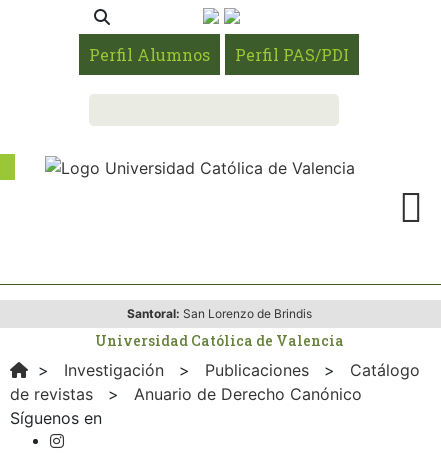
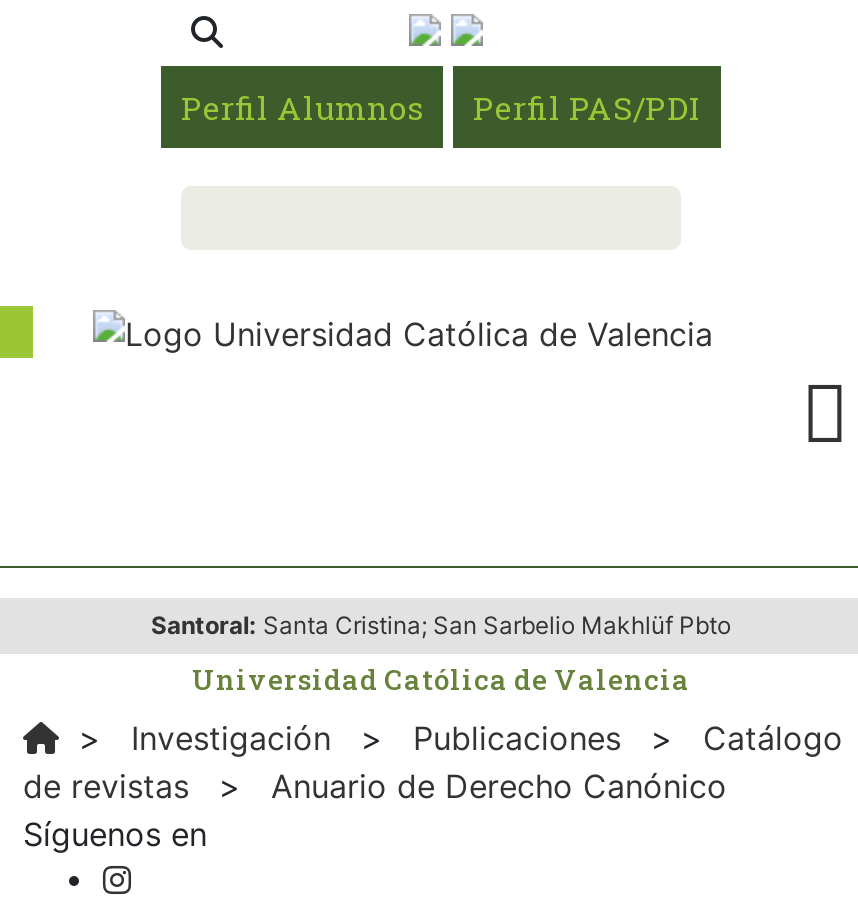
- Santoral: San Lorenzo de Brindis
+ Santoral: Santa Cristina; San Sarbelio Makhlüf Pbto
